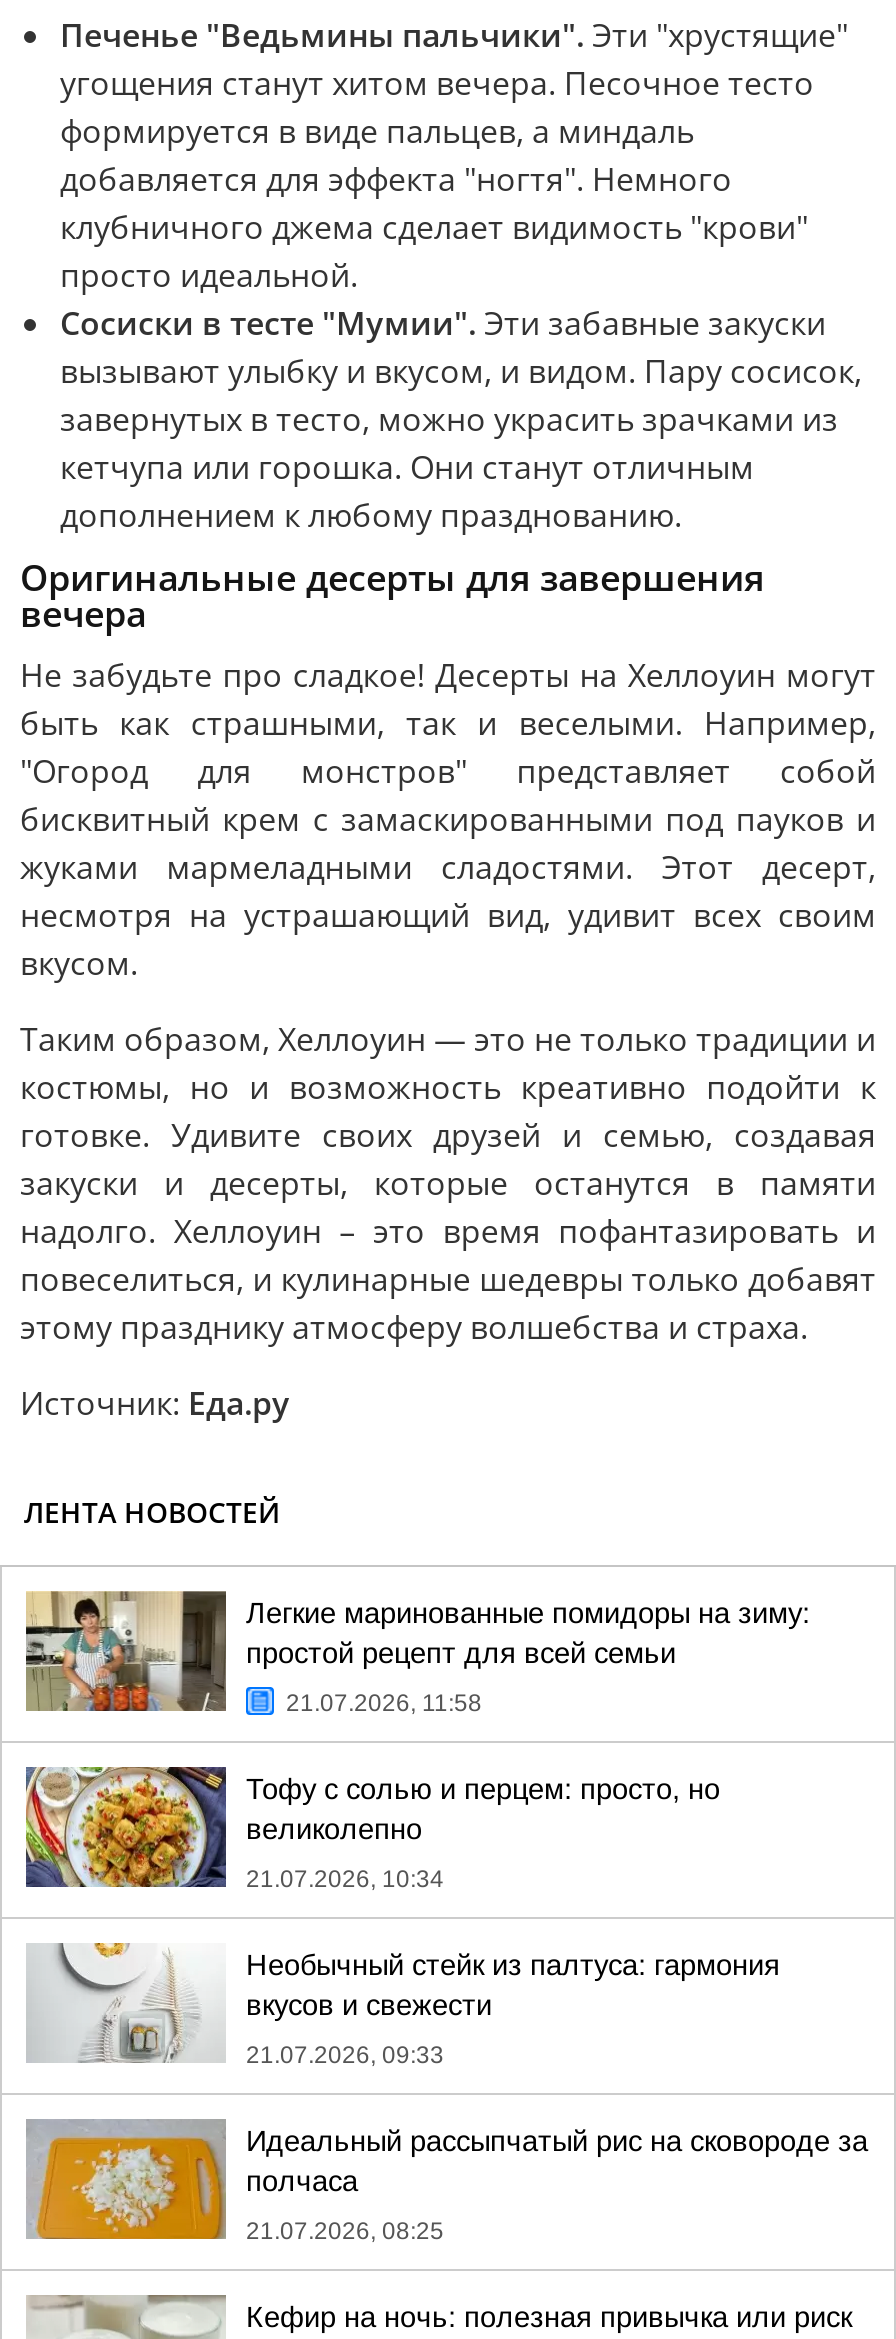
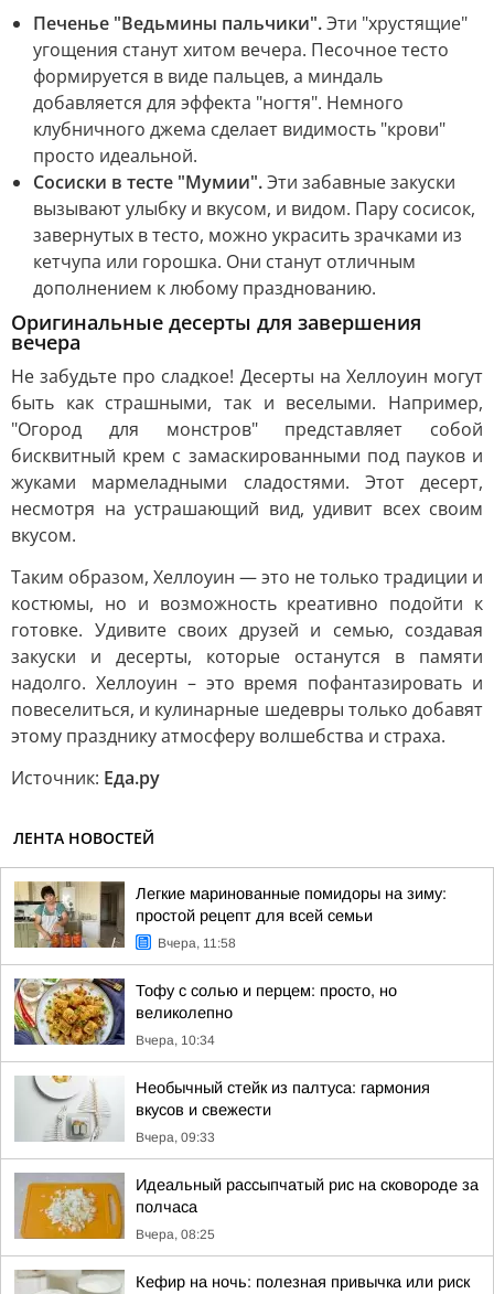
- 21.07.2026, 11:58
+ Вчера, 11:58

- 21.07.2026, 10:34
+ Вчера, 10:34

- 21.07.2026, 09:33
+ Вчера, 09:33

- 21.07.2026, 08:25
+ Вчера, 08:25
